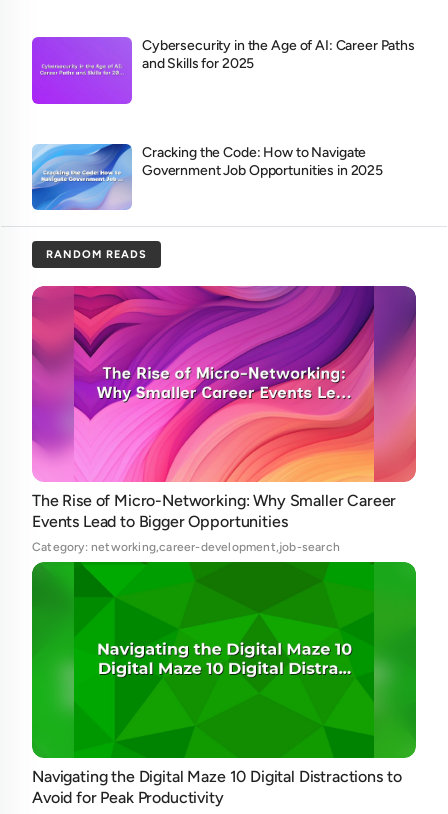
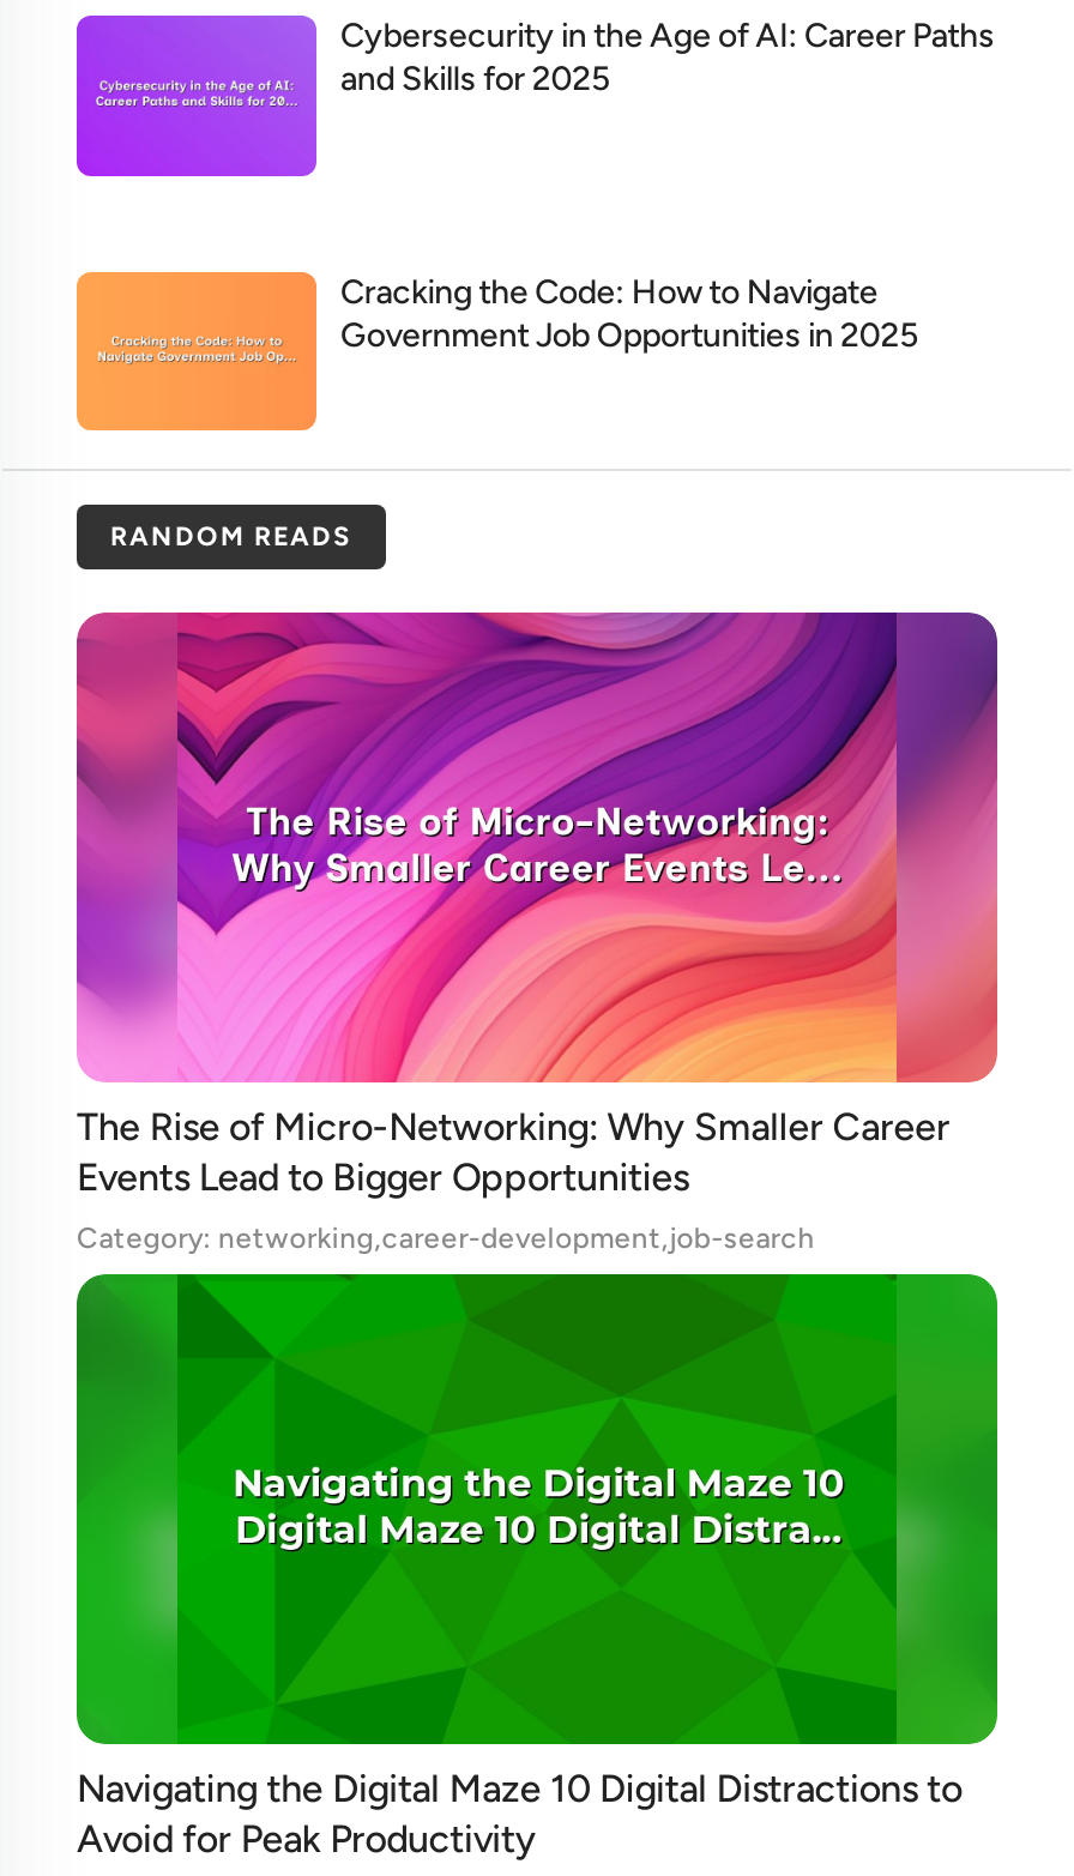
- [image]
+ [image]
